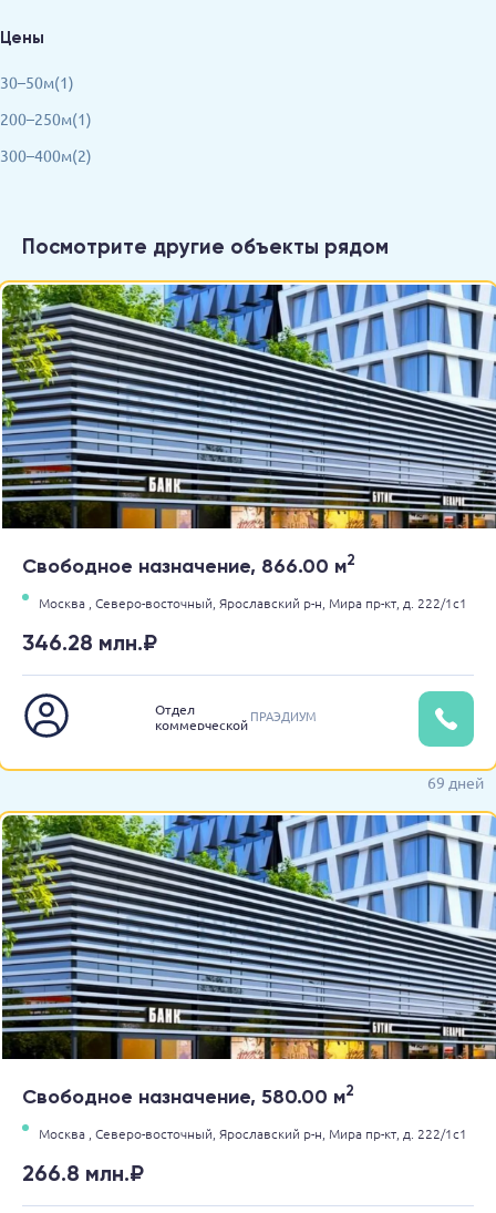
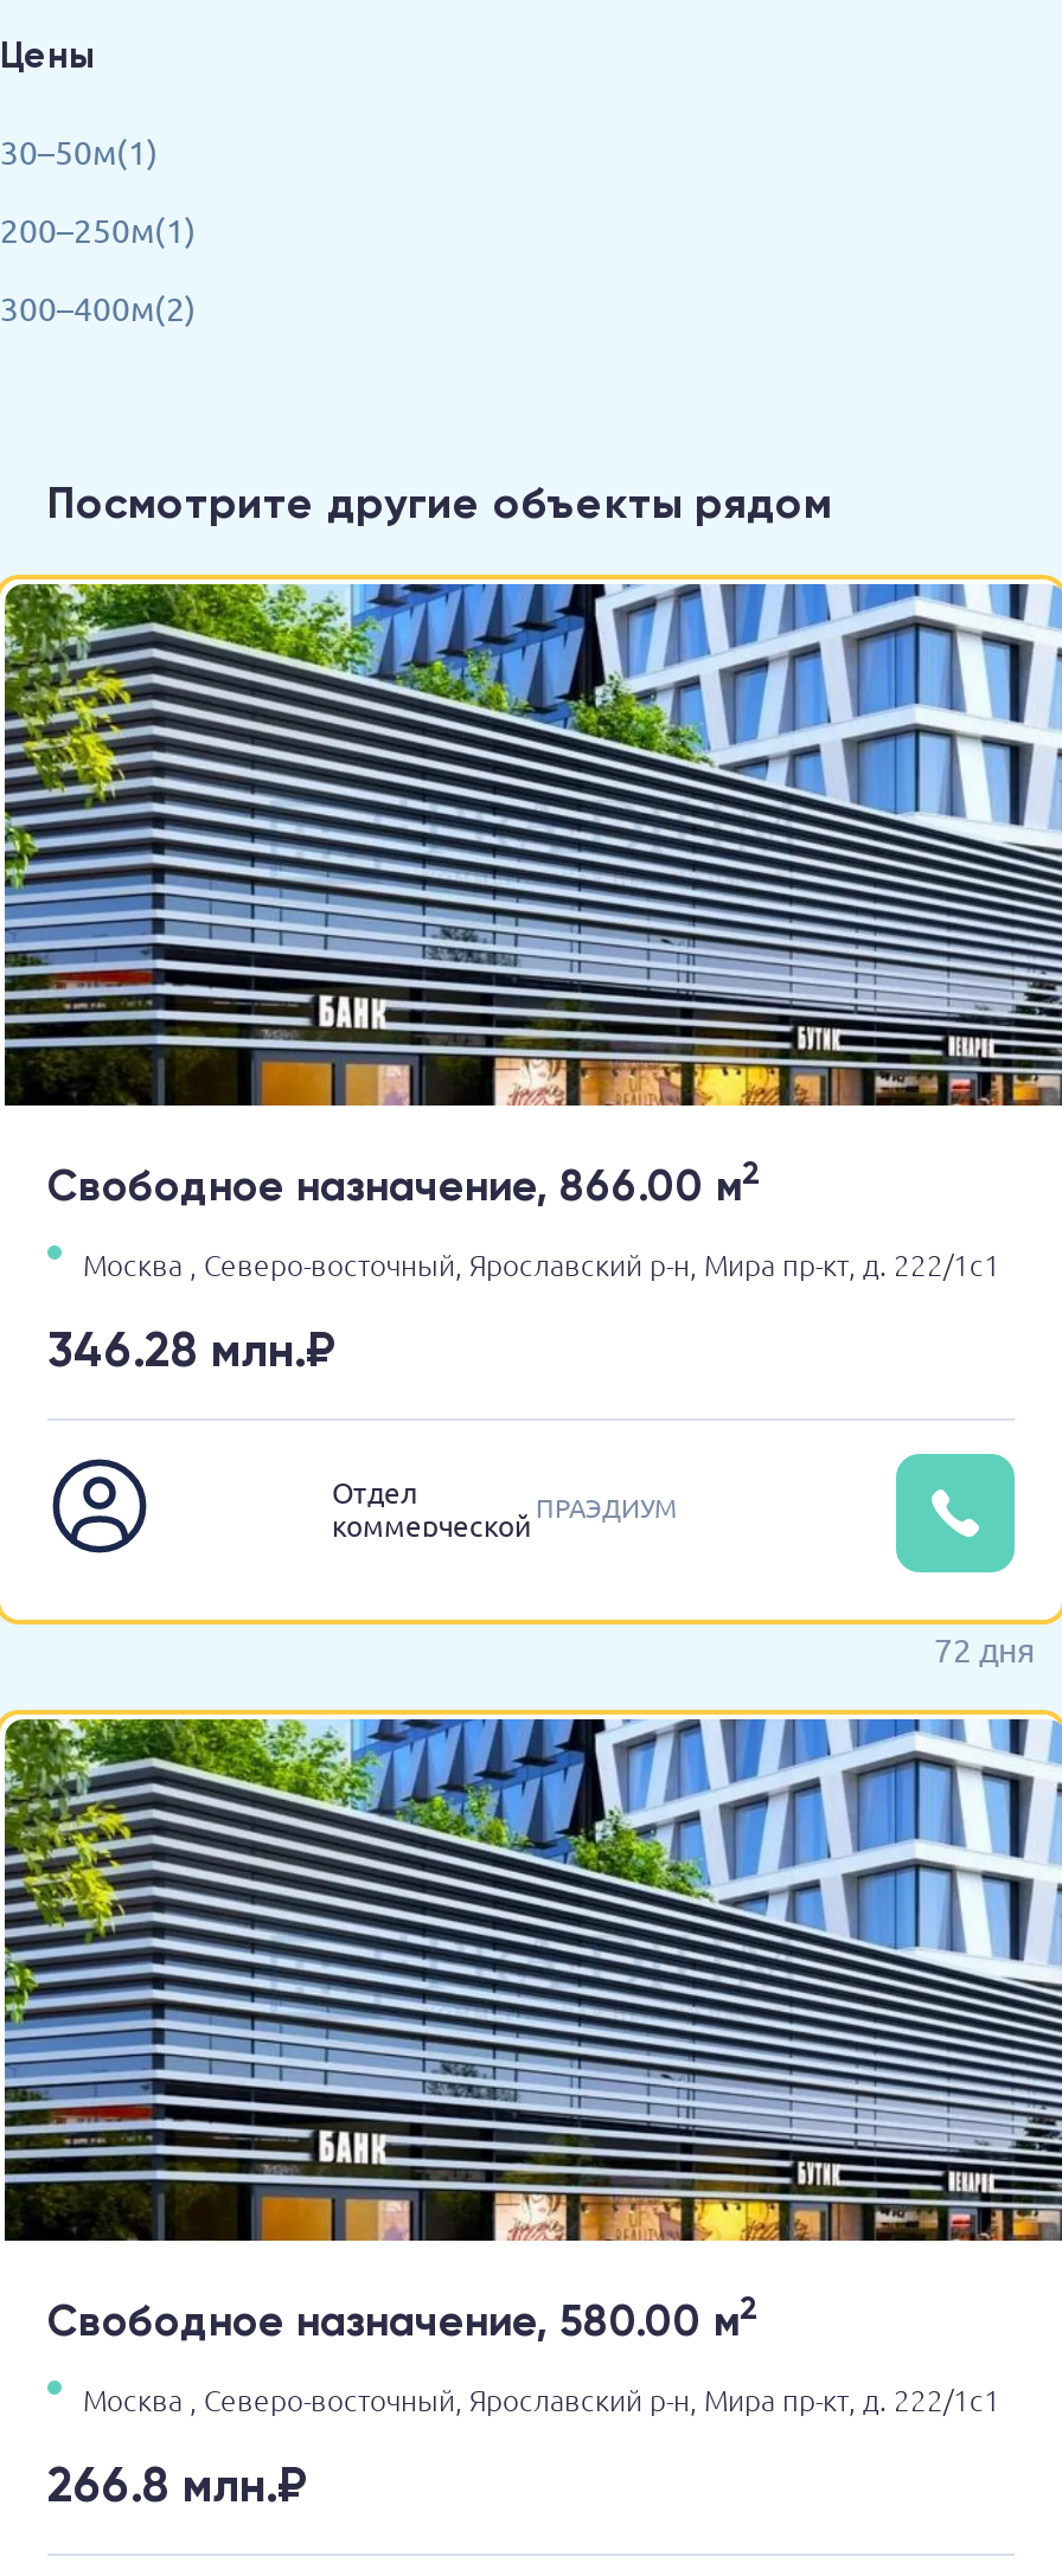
- 69 дней
+ 72 дня
